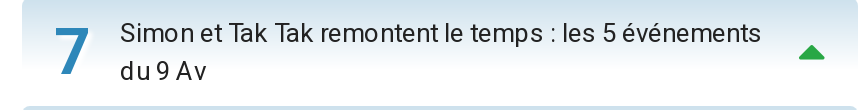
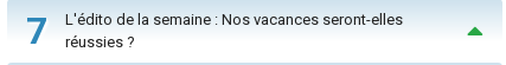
- Simon et Tak Tak remontent le temps : les 5 événements
- du 9 Av
+ L'édito de la semaine : Nos vacances seront-elles
+ réussies ?
